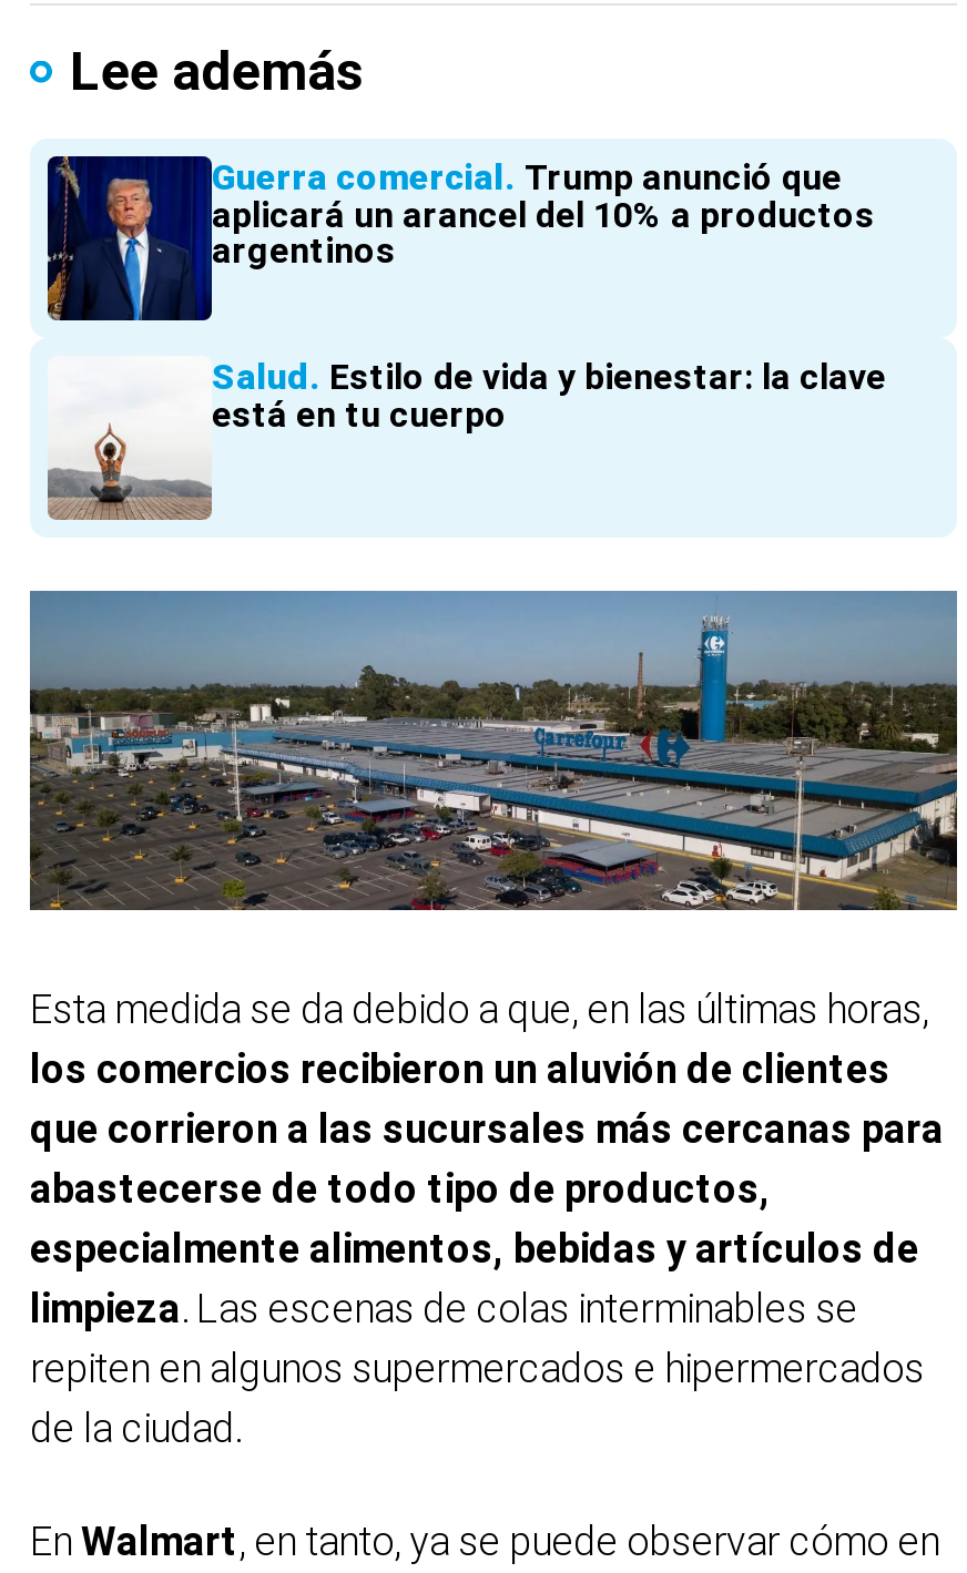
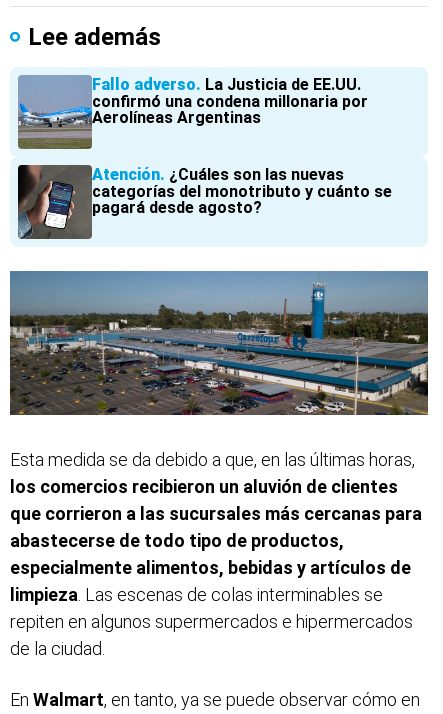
- [image]
- Guerra comercial Trump anunció que
- aplicará un arancel del 10% a productos
- argentinos
+ [image]
+ Fallo adverso La Justicia de EE.UU.
+ confirmó una condena millonaria por
+ Aerolíneas Argentinas

- [image]
- Salud Estilo de vida y bienestar: la clave
- está en tu cuerpo
+ [image]
+ Atención ¿Cuáles son las nuevas
+ categorías del monotributo y cuánto se
+ pagará desde agosto?
